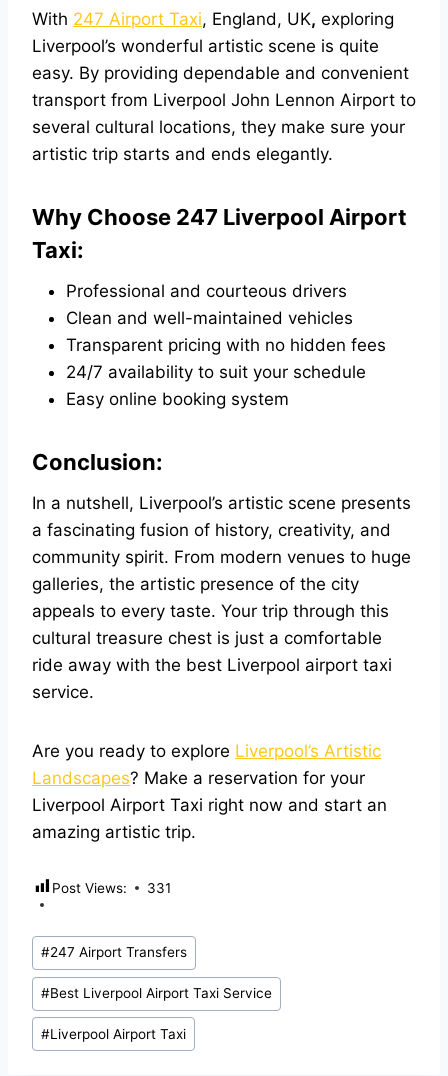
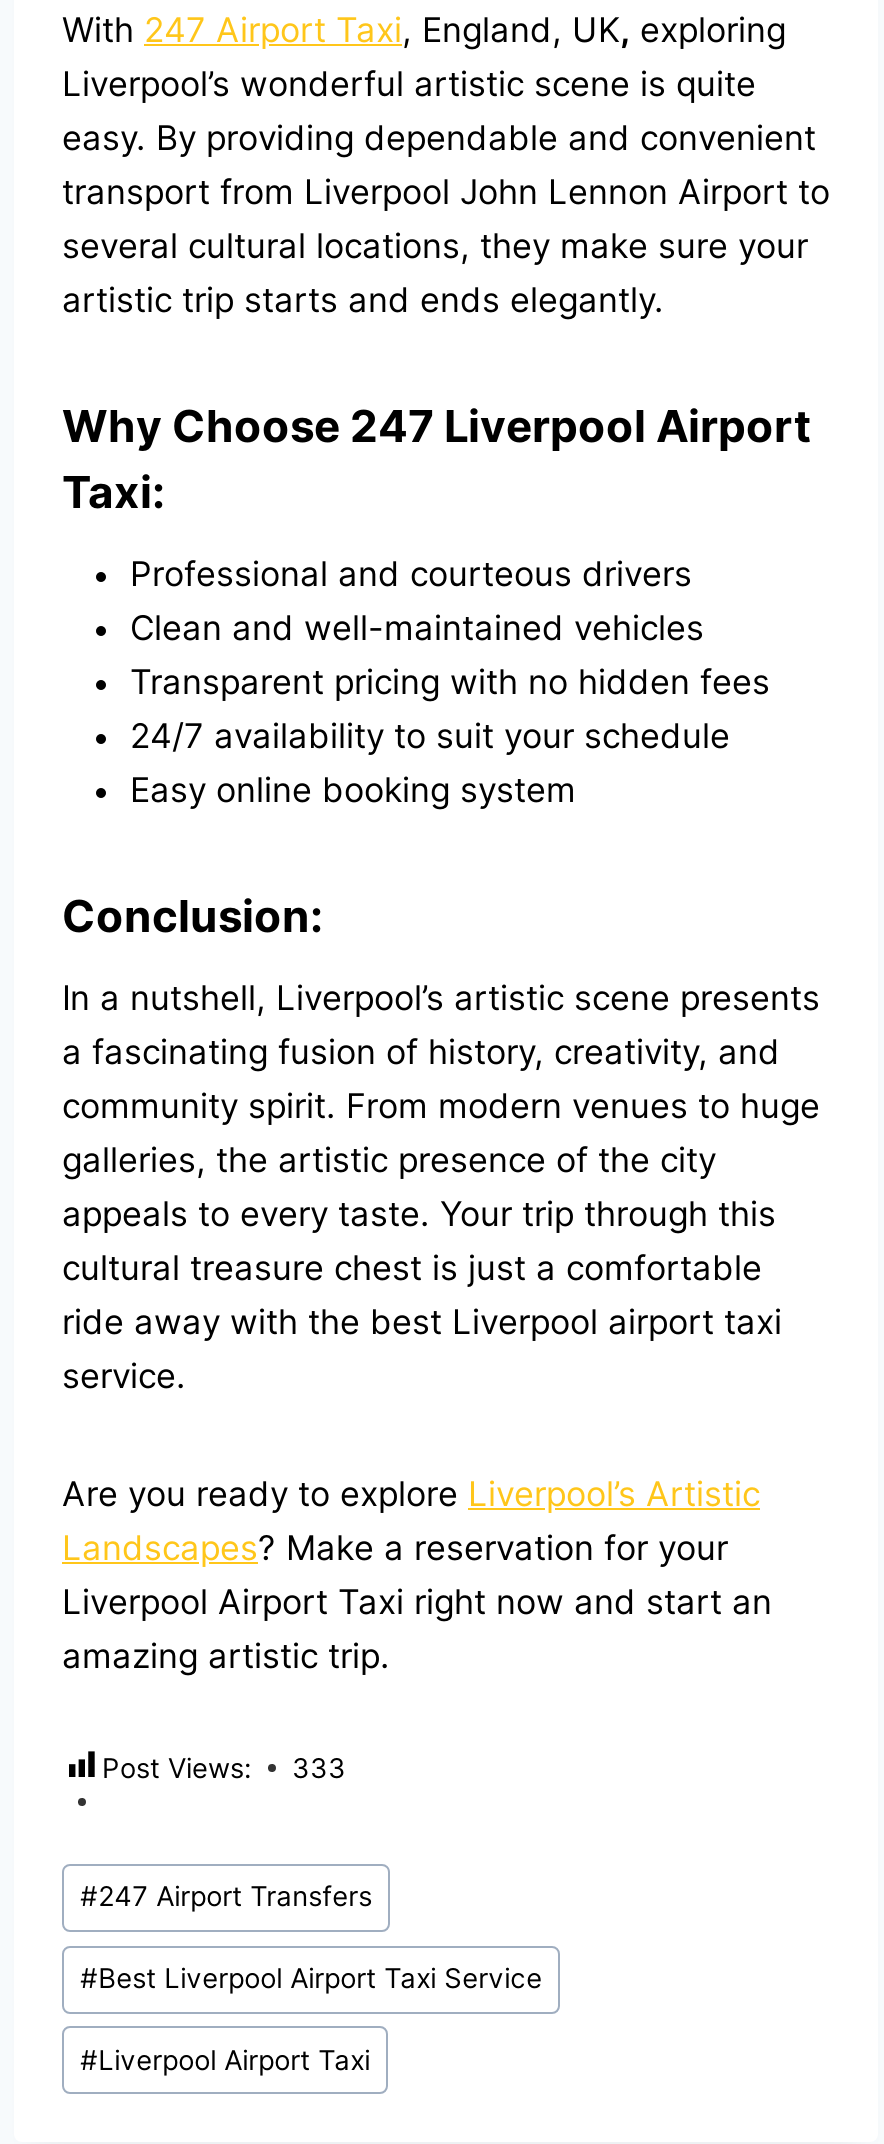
- Post Views: 331
+ Post Views: 333
